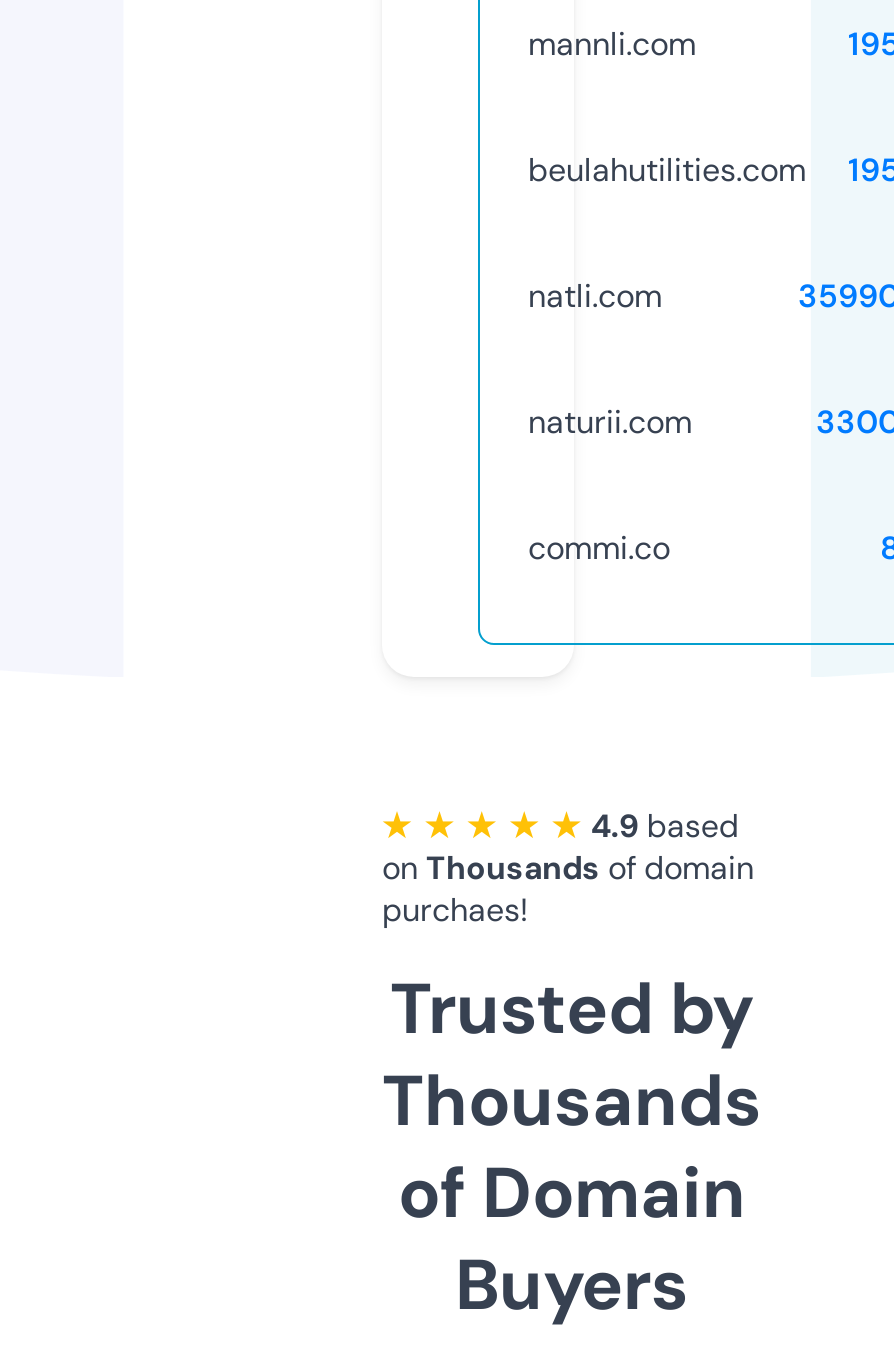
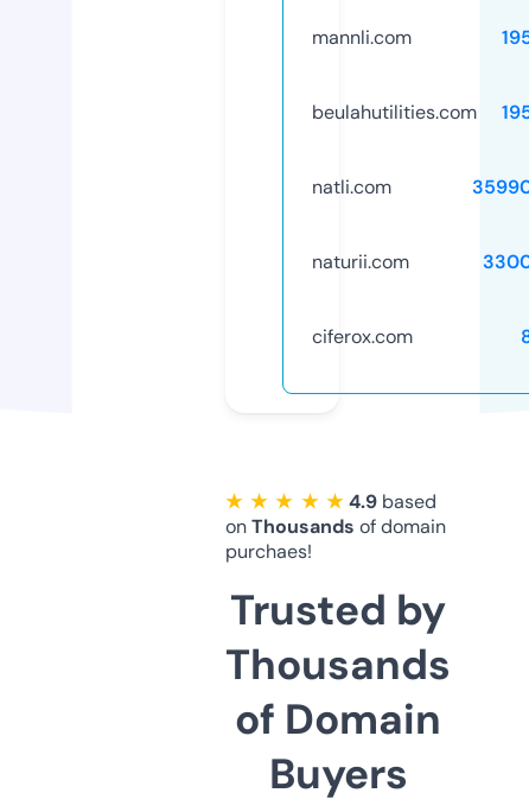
- commi.co
+ ciferox.com
